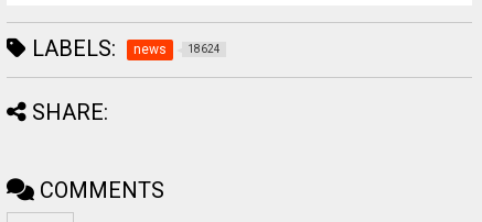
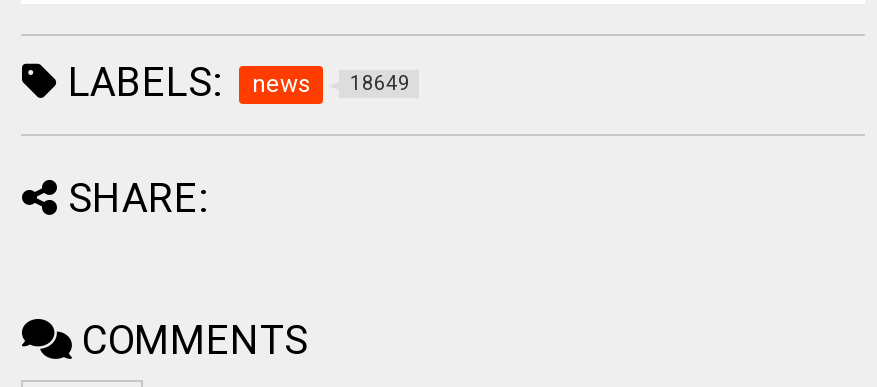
- LABELS: news 18624
+ LABELS: news 18649
